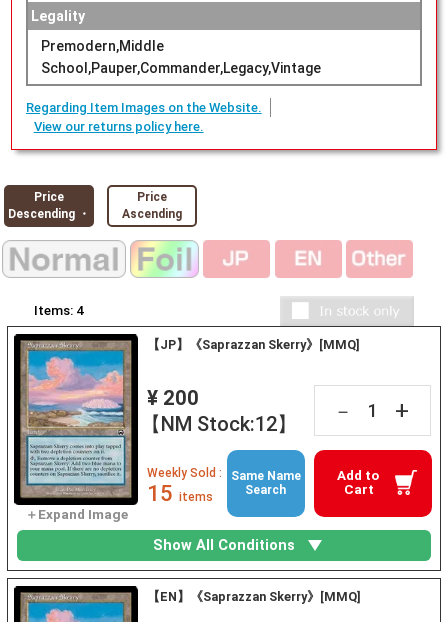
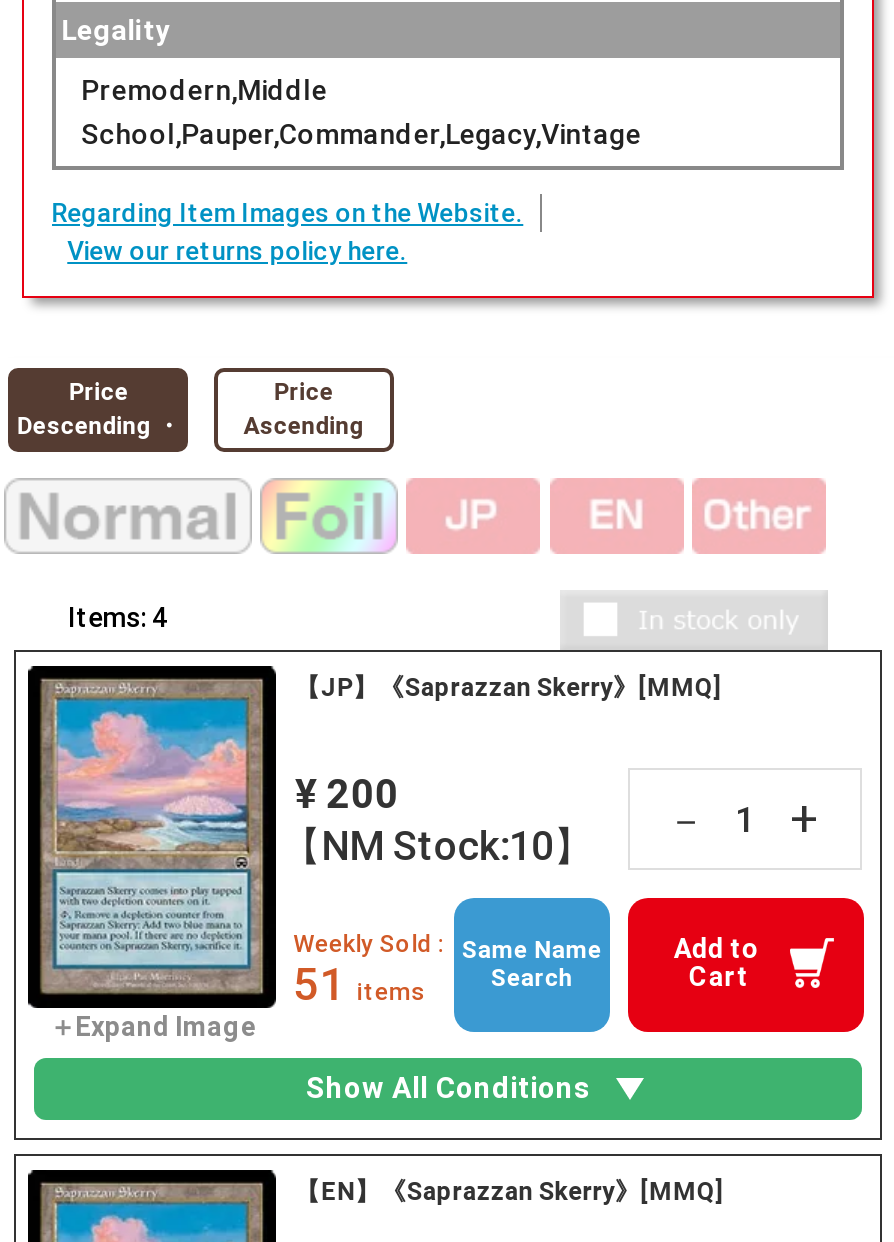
- 【NM Stock:12】
+ 【NM Stock:10】

- 15 items
+ 51 items
